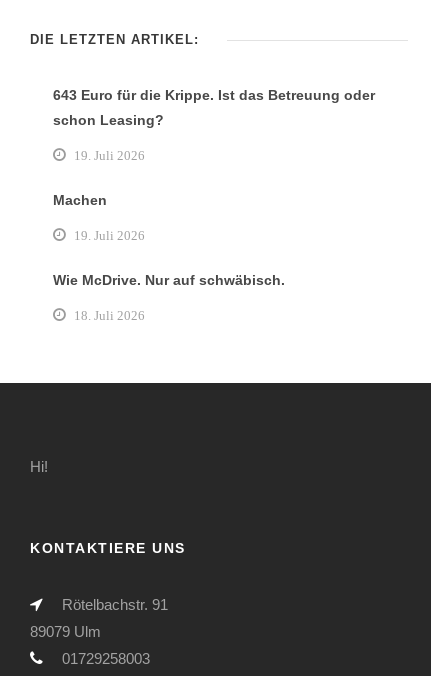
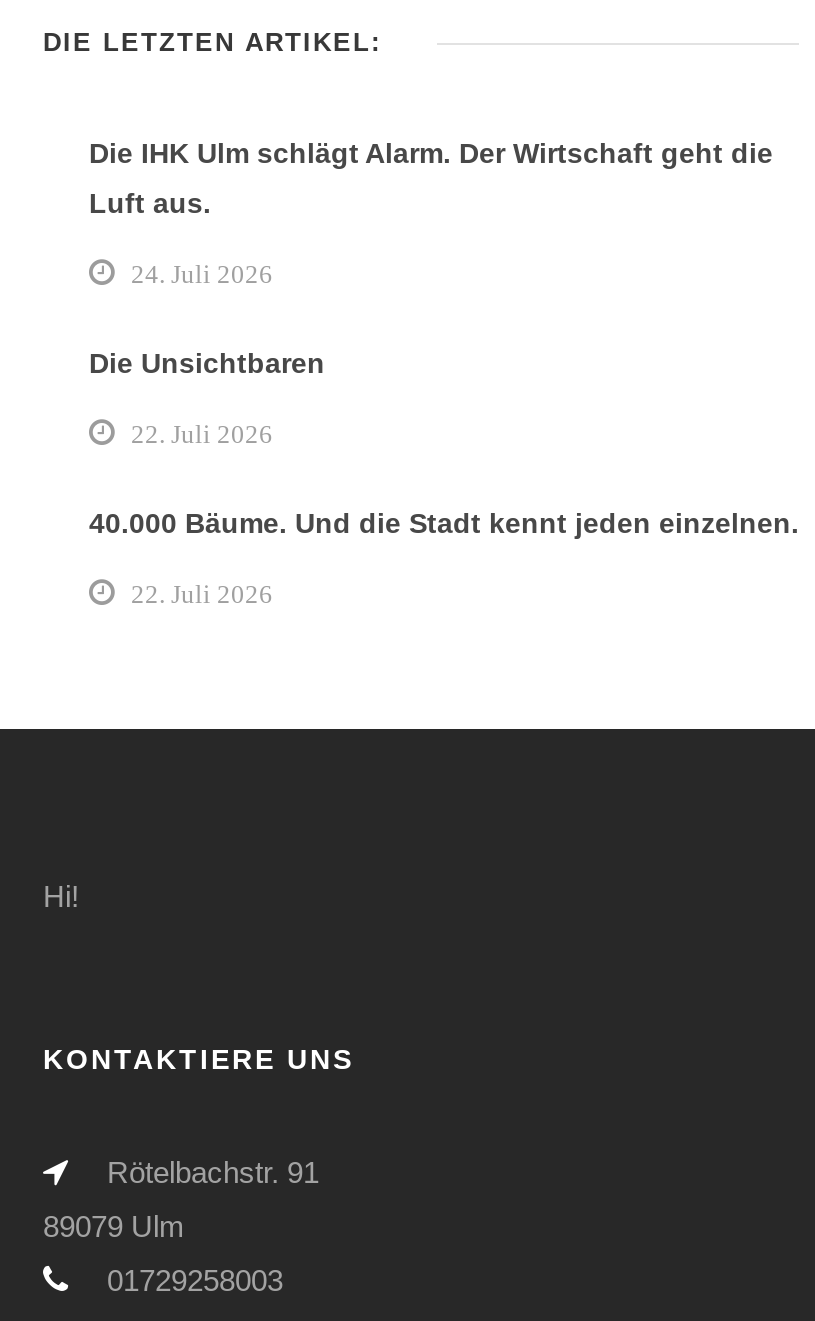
- 643 Euro für die Krippe. Ist das Betreuung oder
+ Die IHK Ulm schlägt Alarm. Der Wirtschaft geht die

- schon Leasing?
+ Luft aus.

- 19. Juli 2026
+ 24. Juli 2026

- Machen
+ Die Unsichtbaren

- 19. Juli 2026
+ 22. Juli 2026

- Wie McDrive. Nur auf schwäbisch.
+ 40.000 Bäume. Und die Stadt kennt jeden einzelnen.

- 18. Juli 2026
+ 22. Juli 2026
